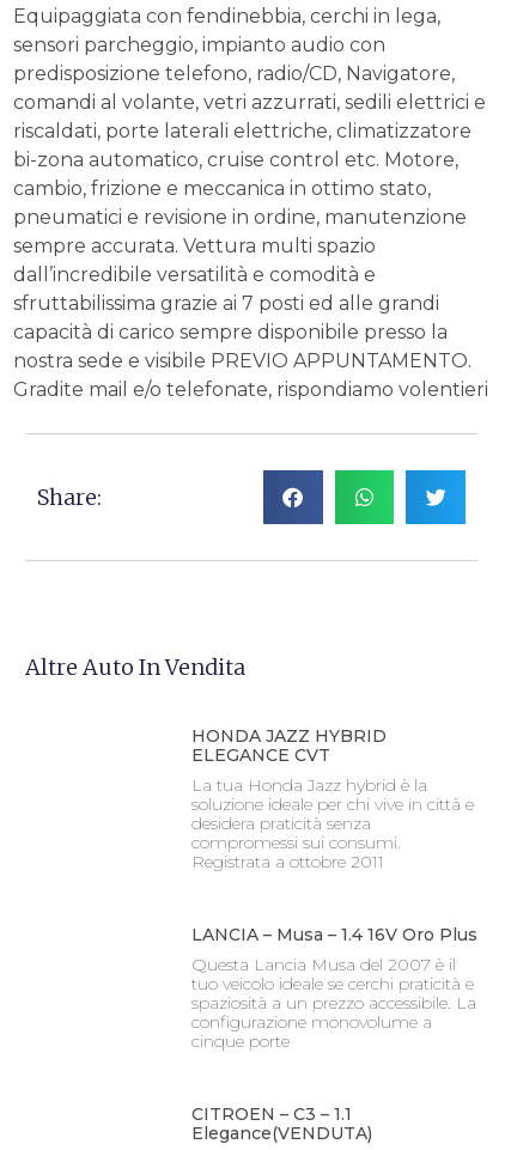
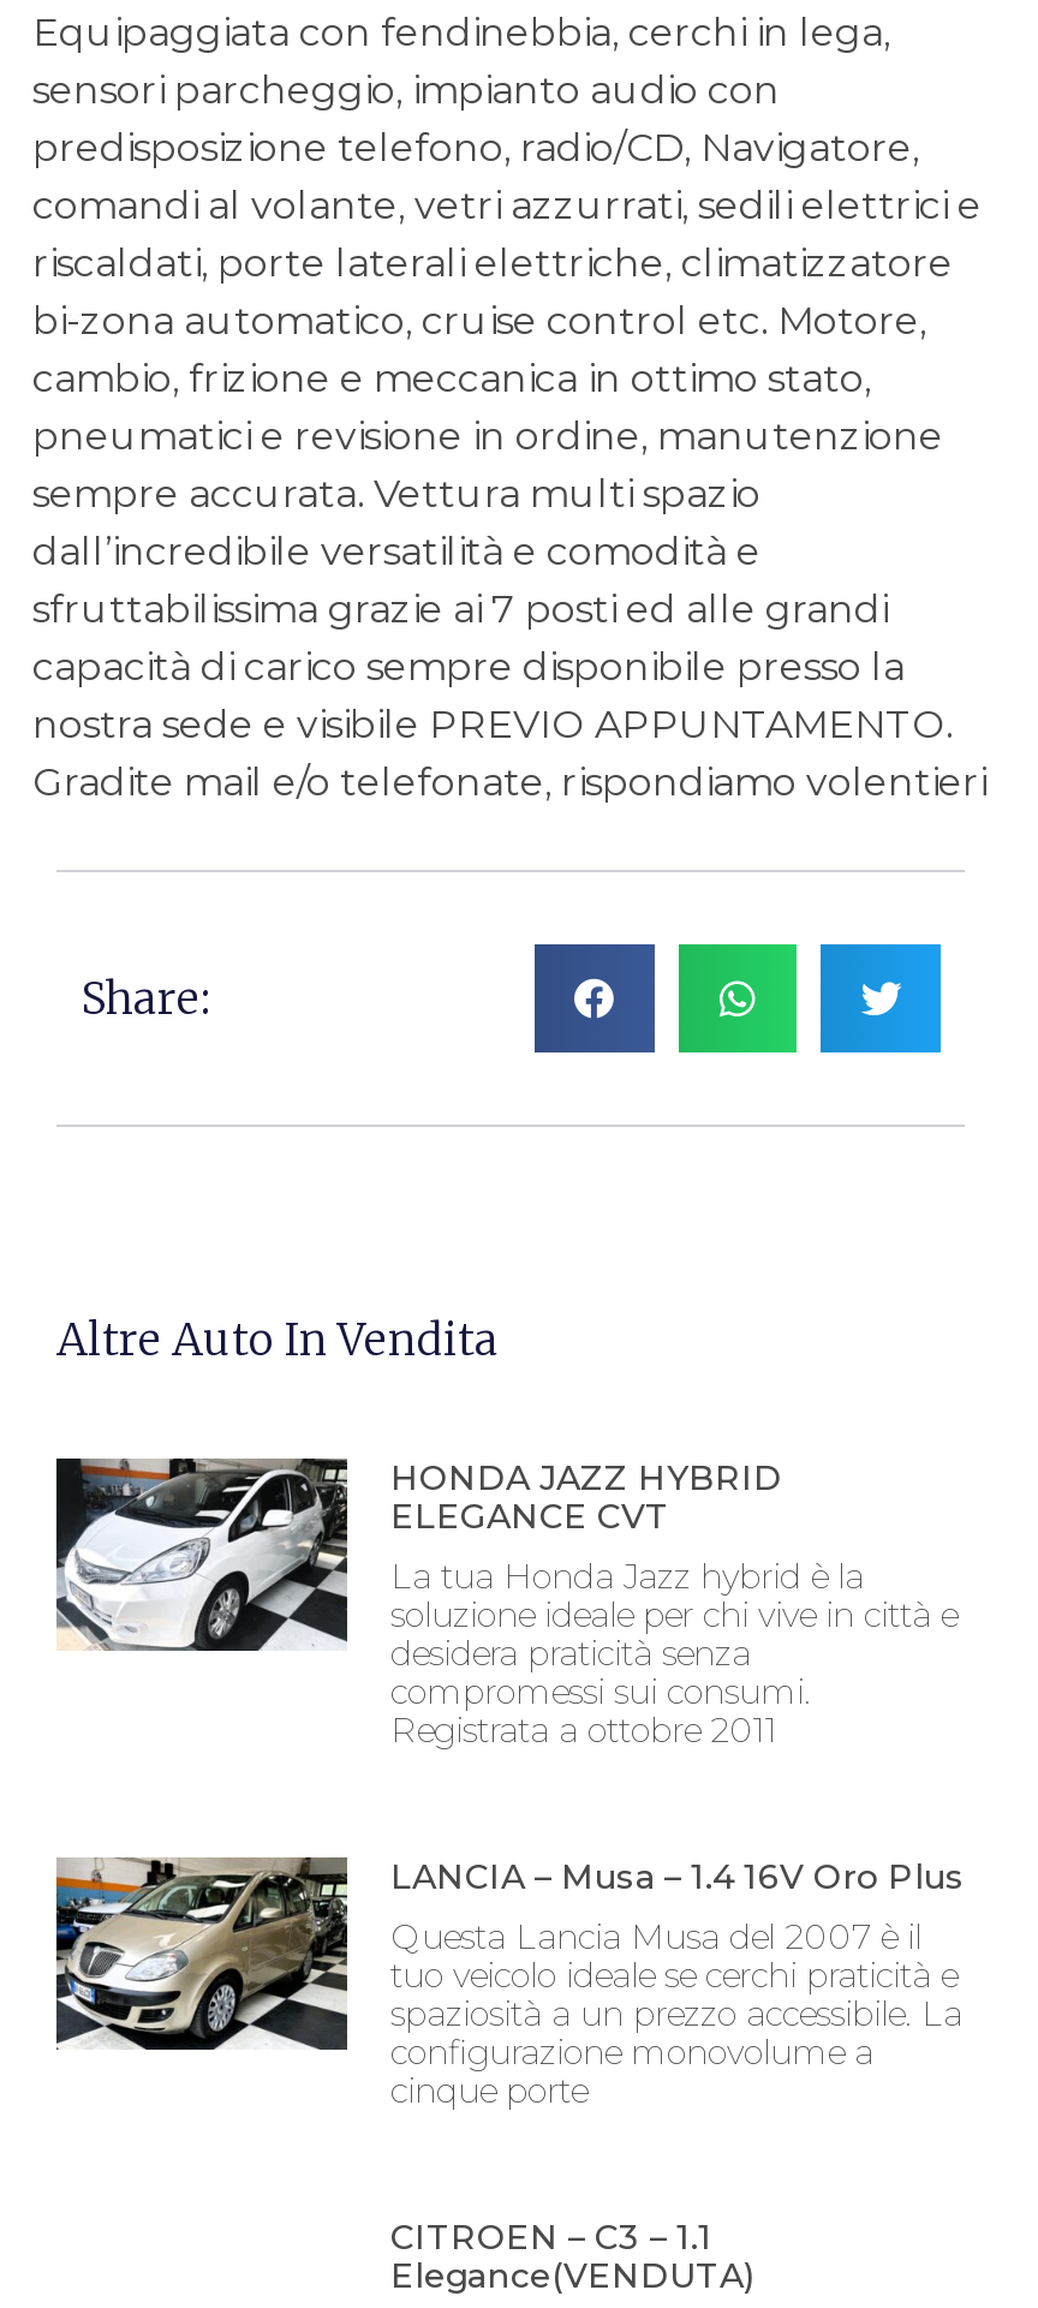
+ [image]

+ [image]
